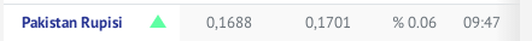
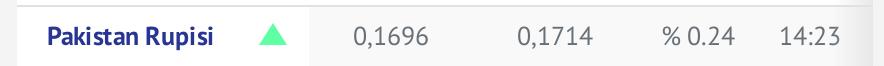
- 0,1688
+ 0,1696

- 0,1701
+ 0,1714

- % 0.06
+ % 0.24

- 09:47
+ 14:23
